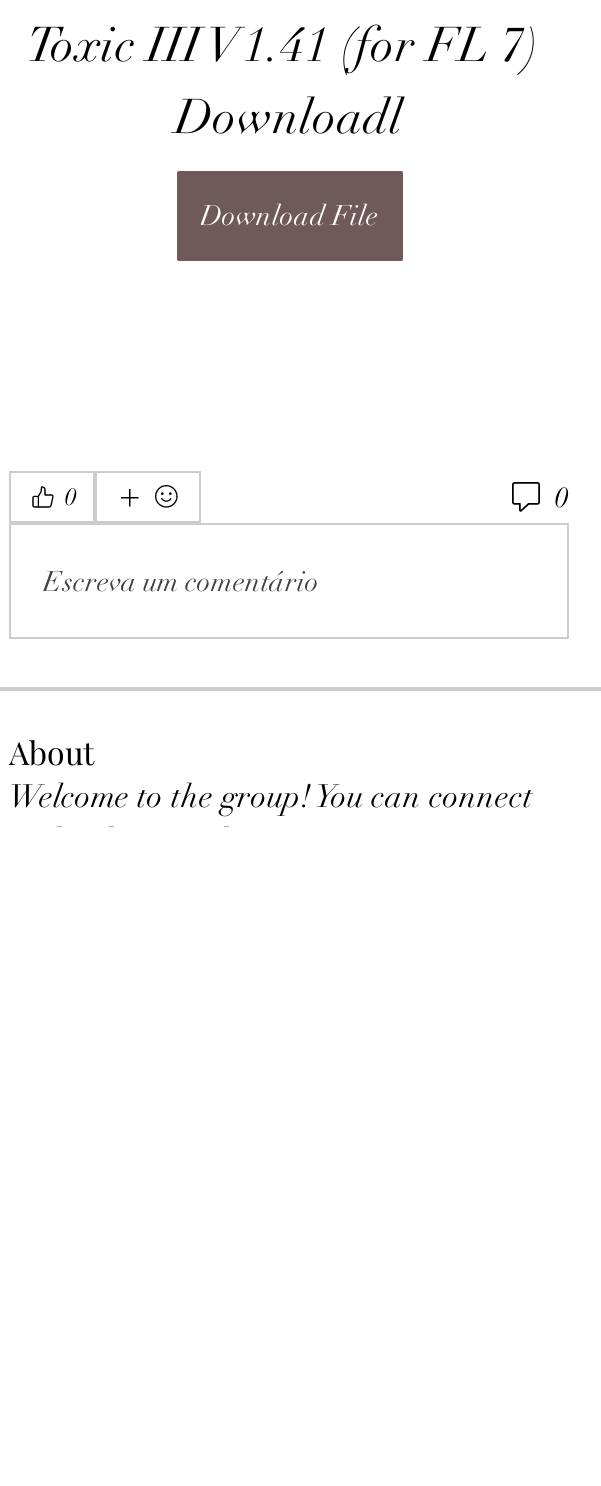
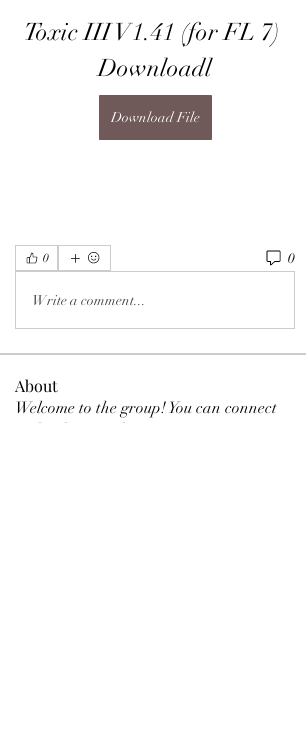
- Escreva um comentário
+ Write a comment...
